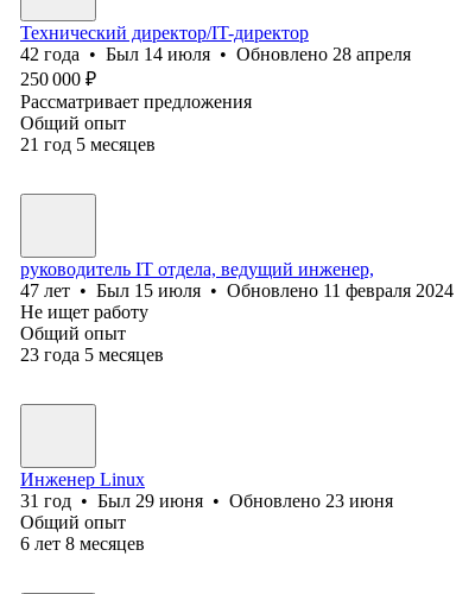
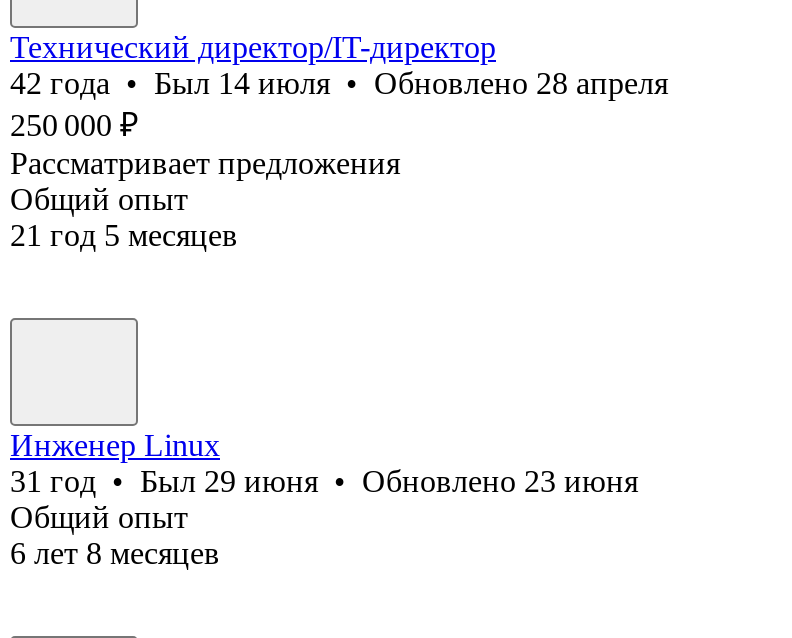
- руководитель IT отдела, ведущий инженер,
- 47 лет • Был 15 июля • Обновлено 11 февраля 2024
- Не ищет работу
- Общий опыт
- 23 года 5 месяцев
